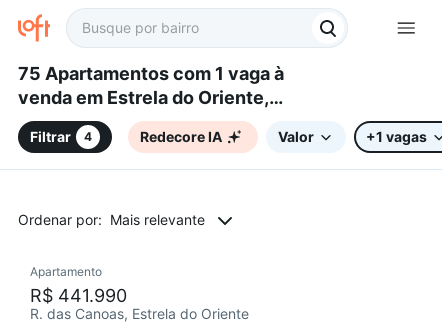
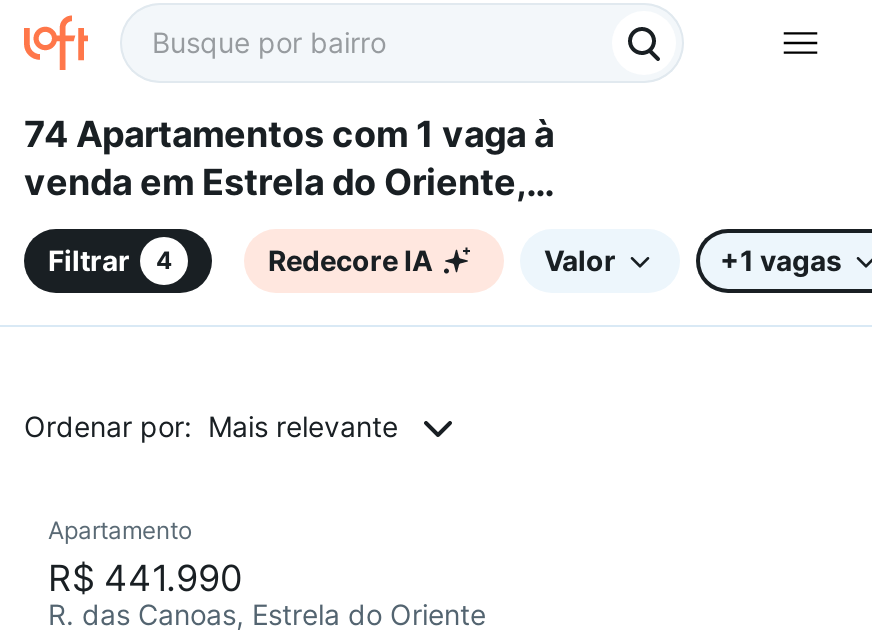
- 75 Apartamentos com 1 vaga à
+ 74 Apartamentos com 1 vaga à
